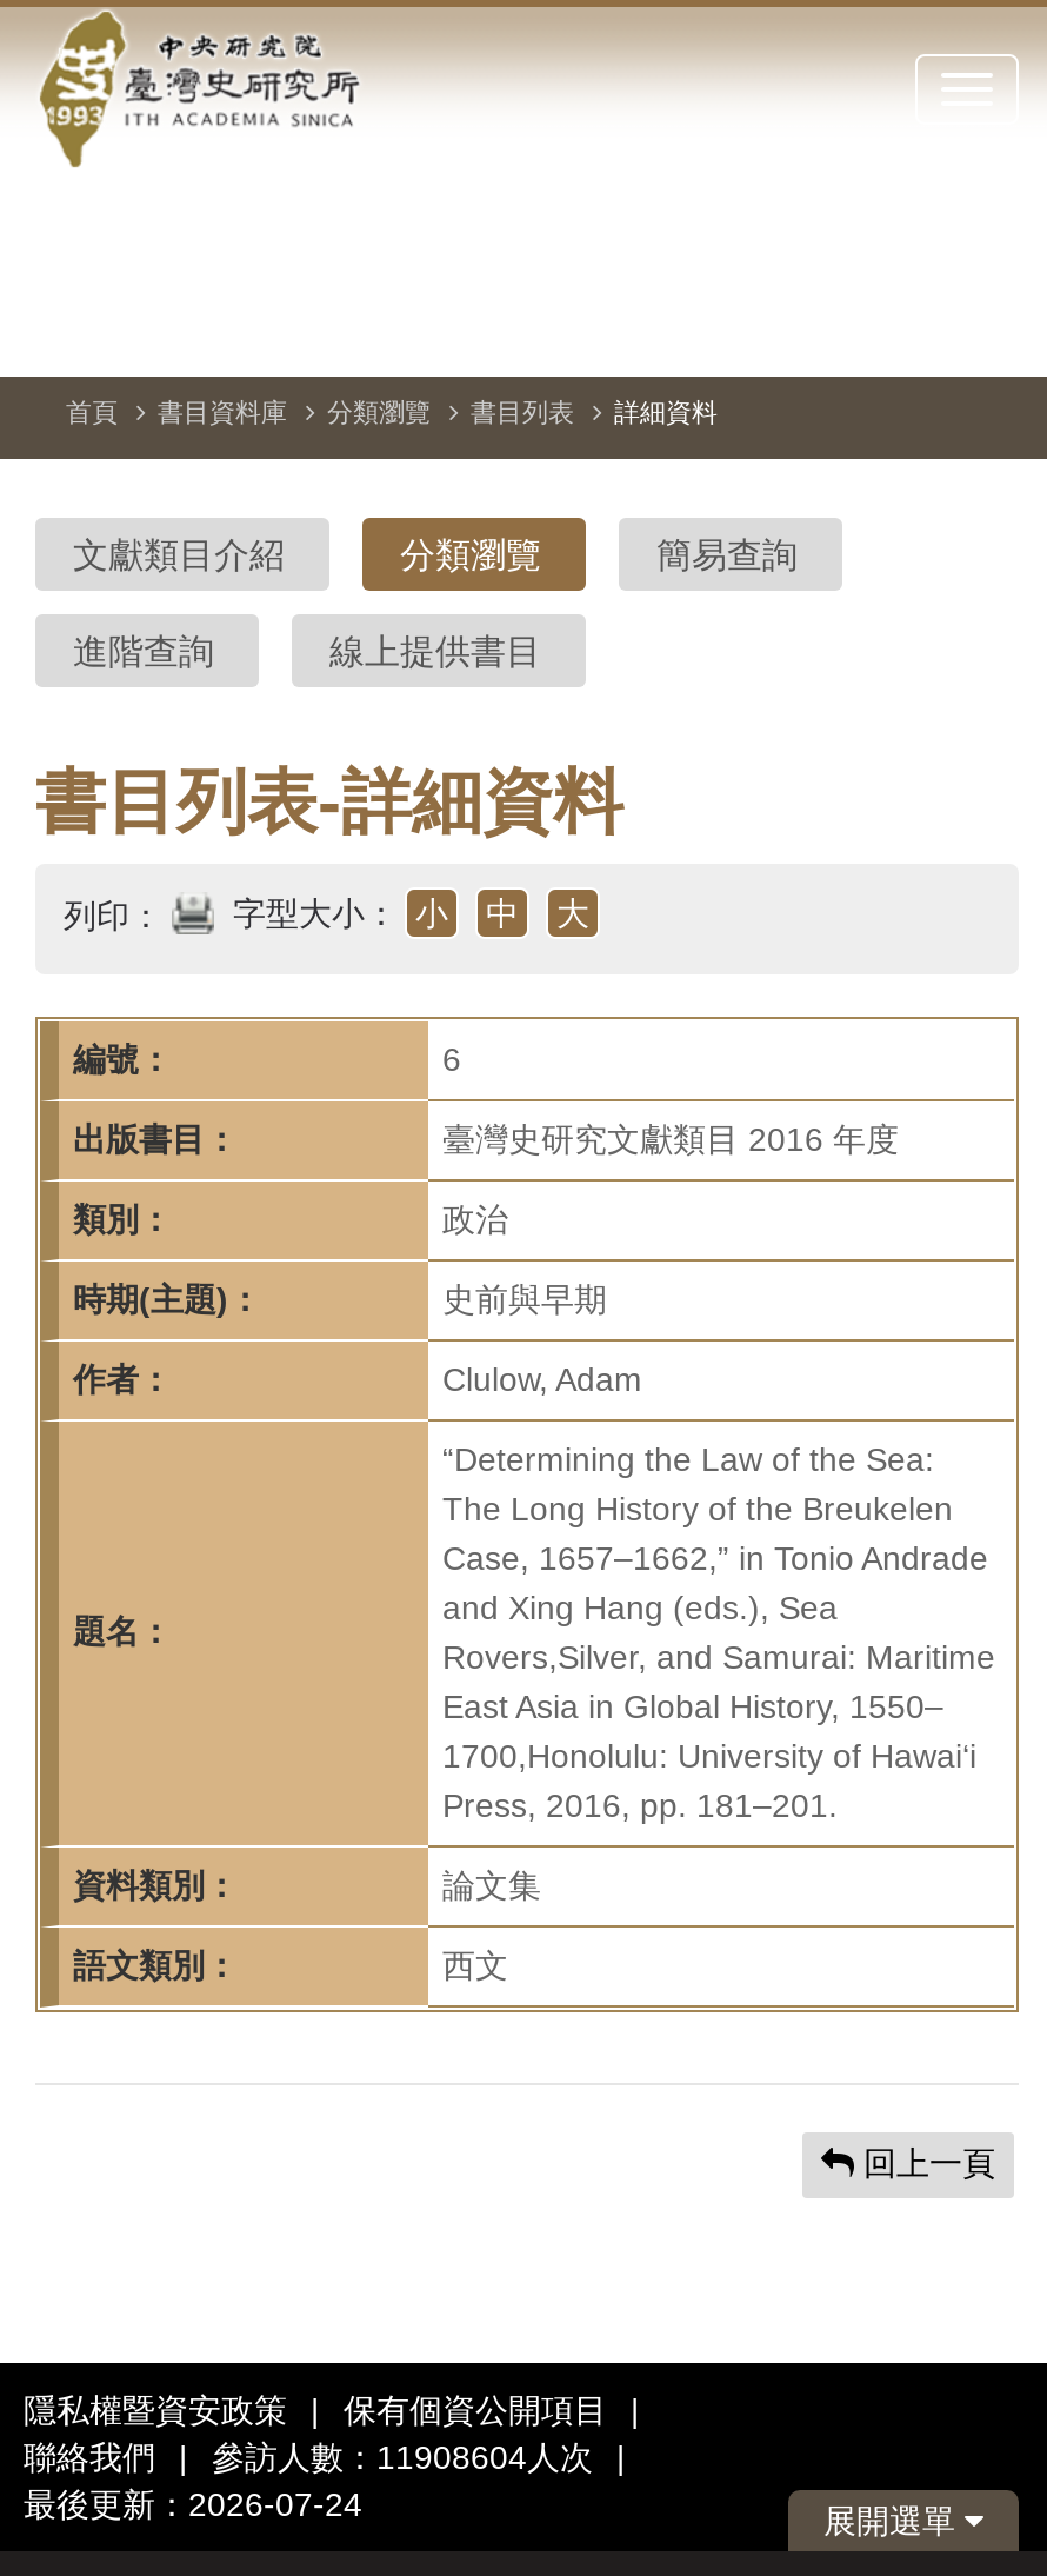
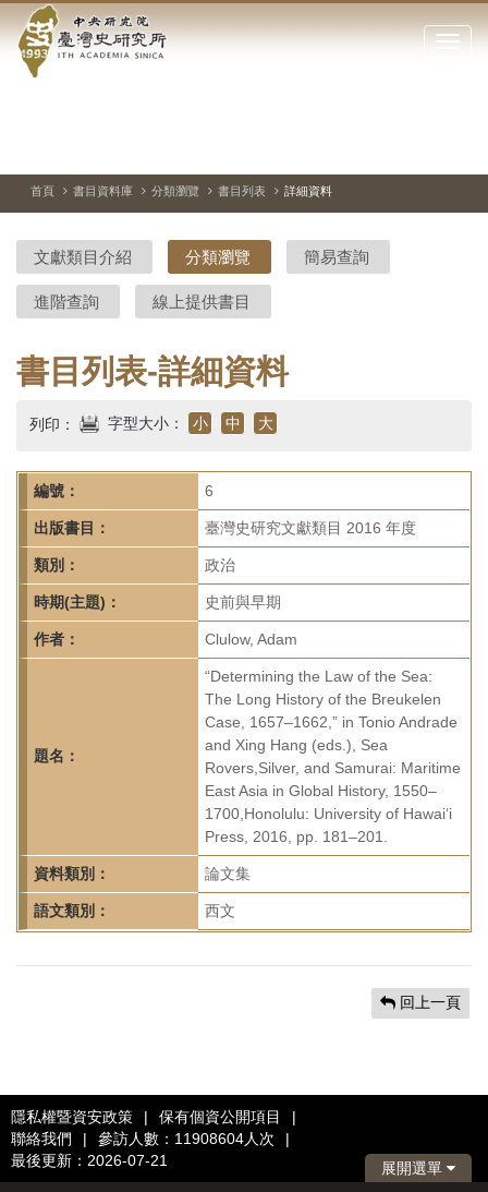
- 最後更新：2026-07-24
+ 最後更新：2026-07-21
